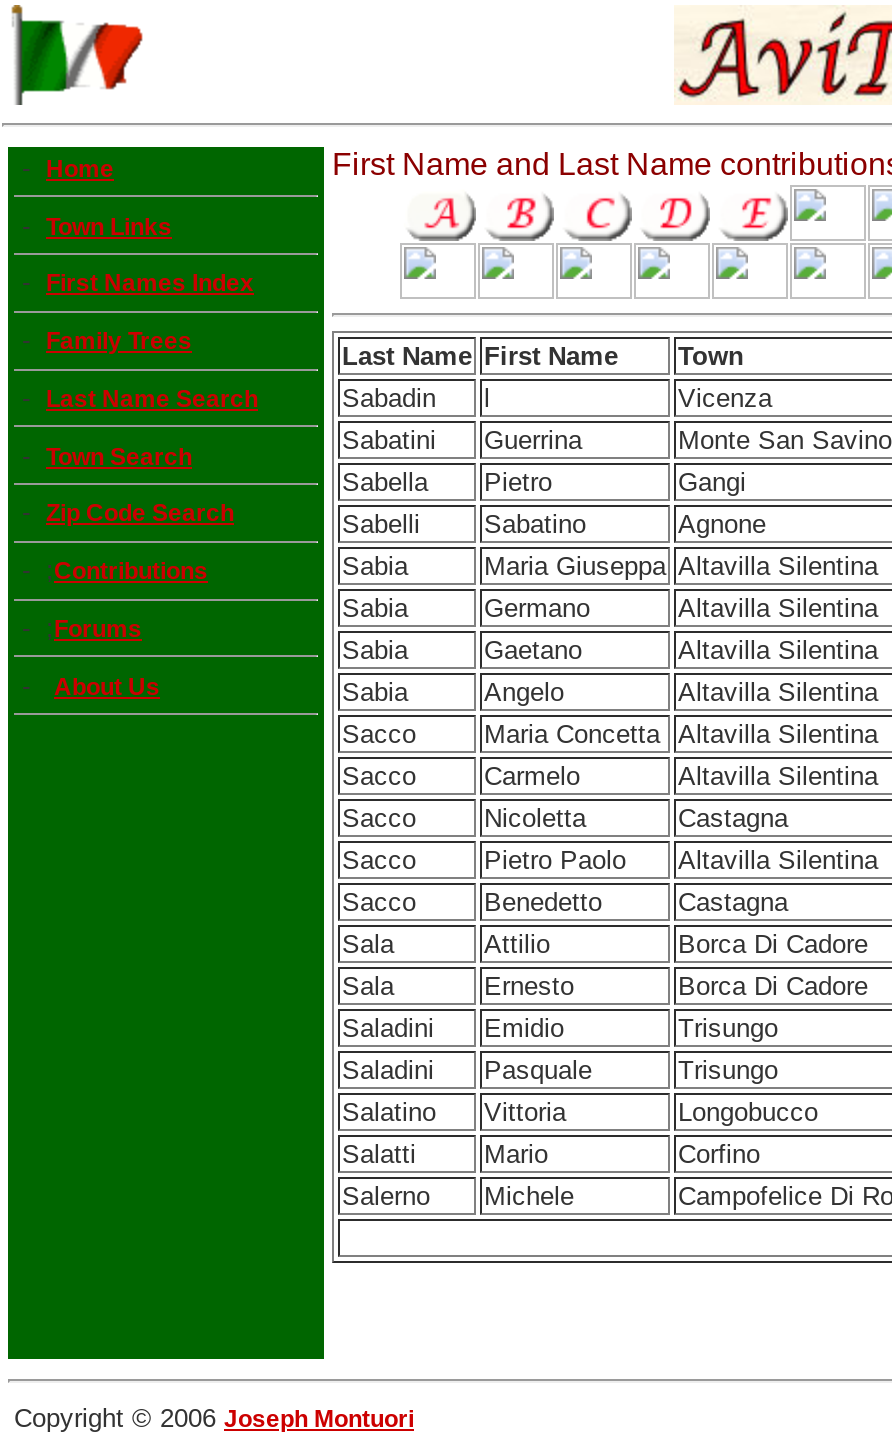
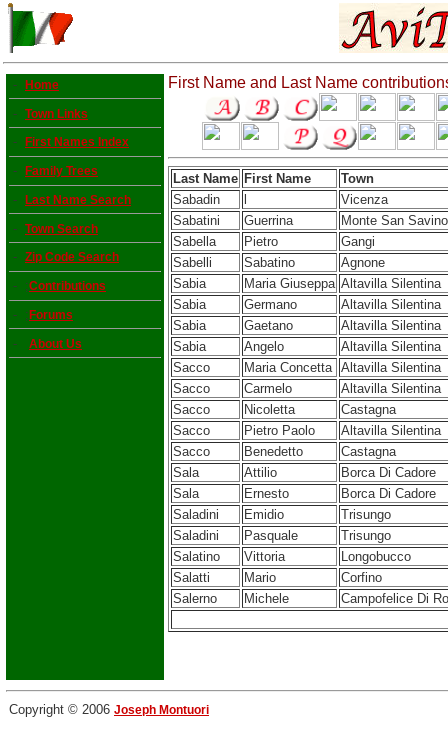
- [image]
+ [image]
